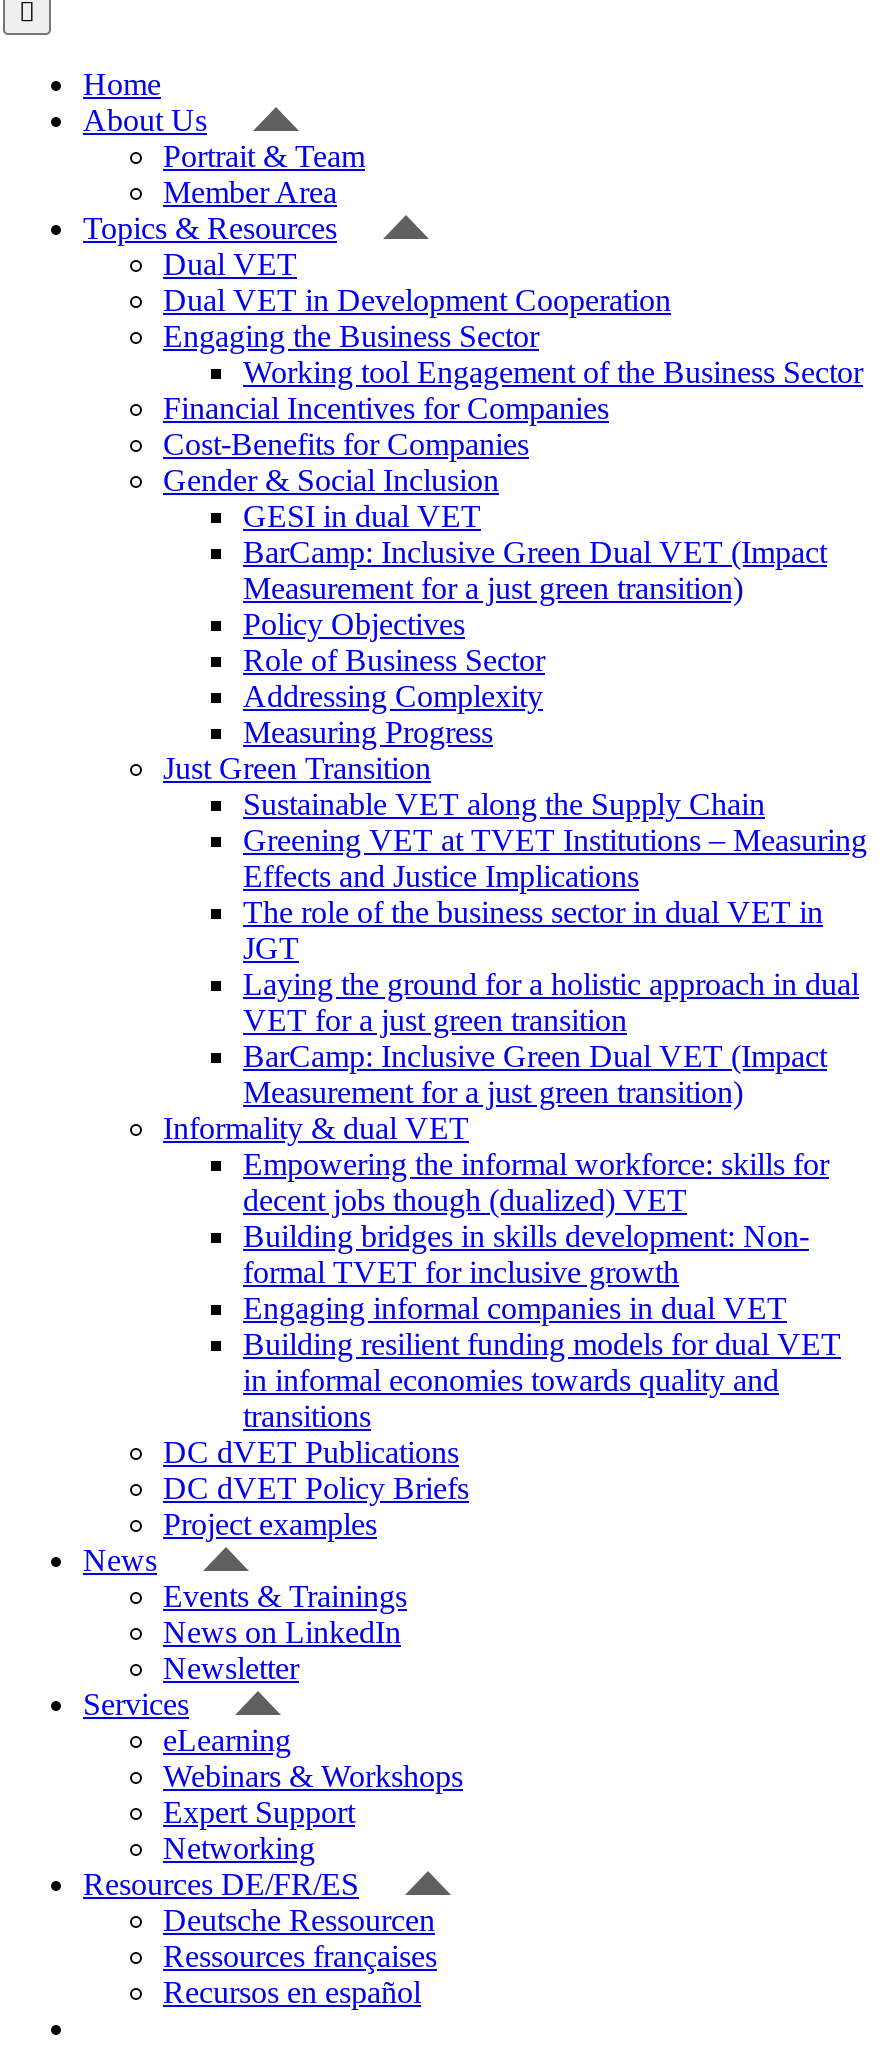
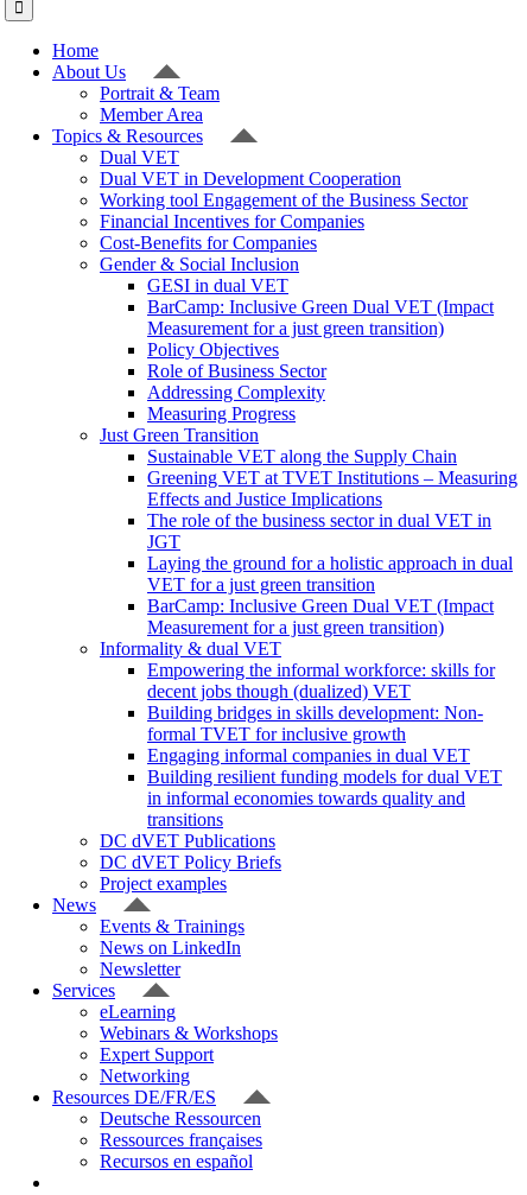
- Engaging the Business Sector
